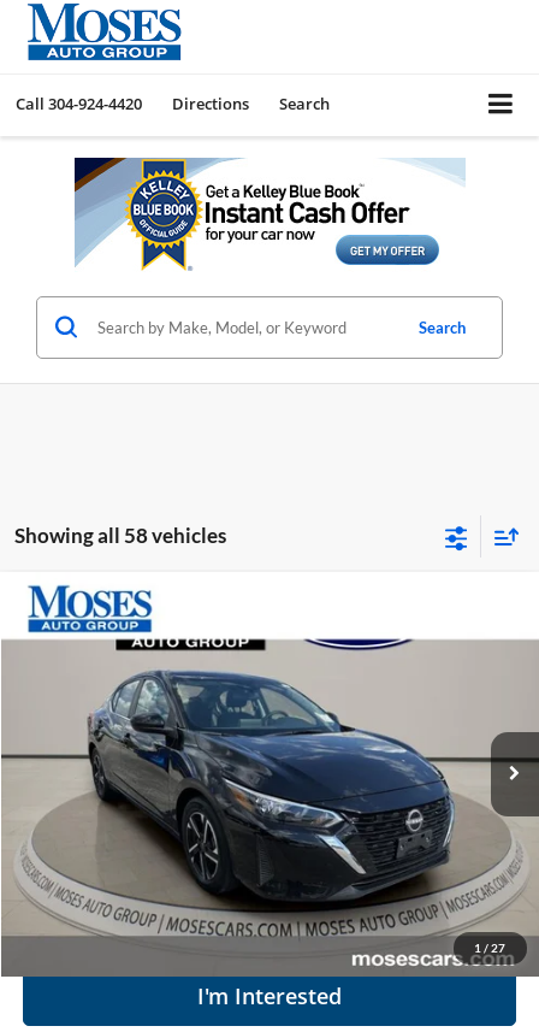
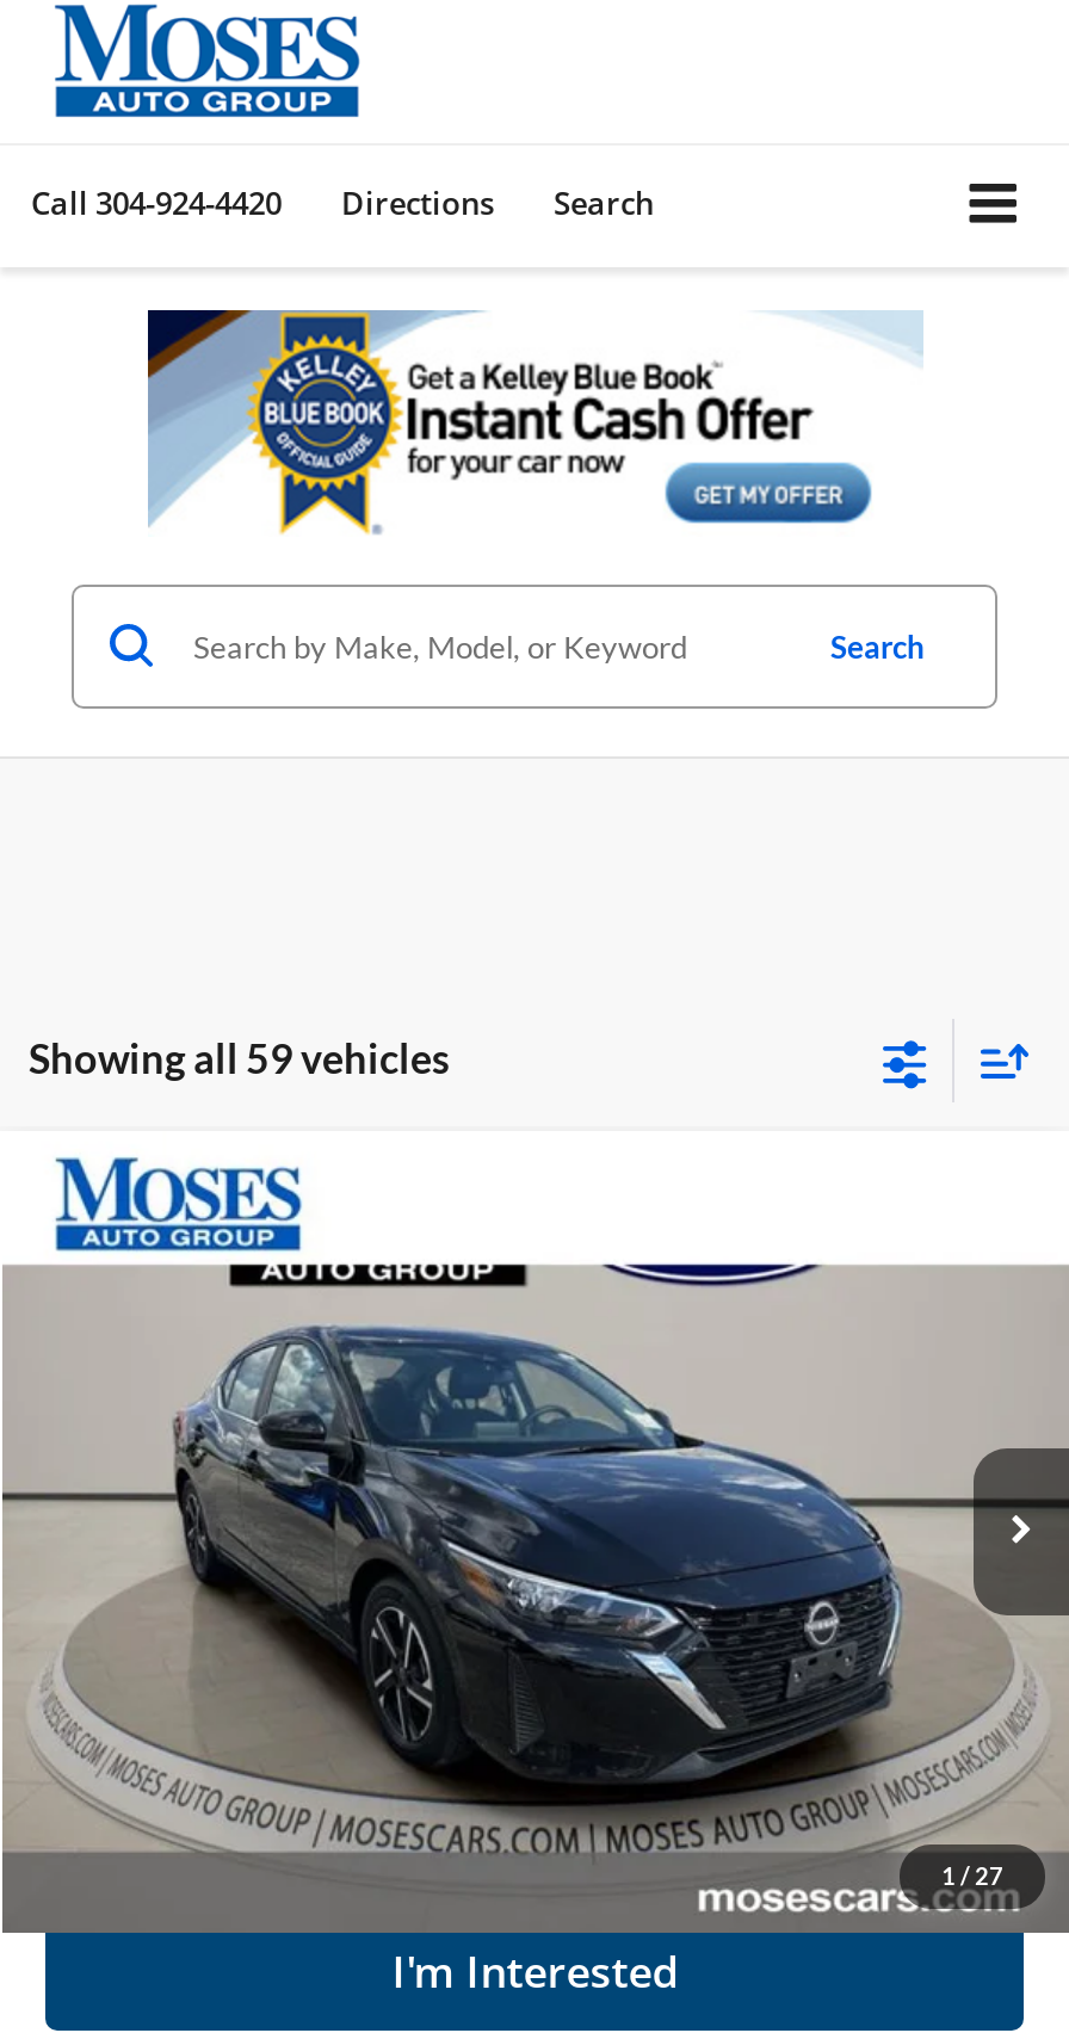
- Showing all 58 vehicles
+ Showing all 59 vehicles
